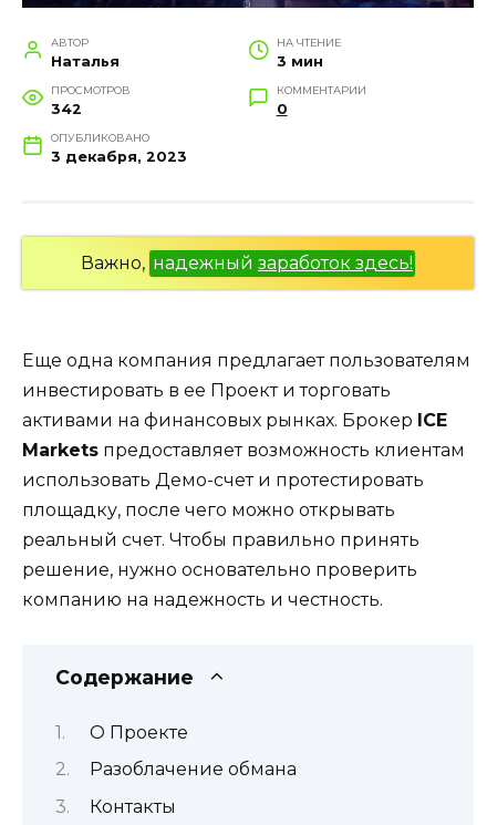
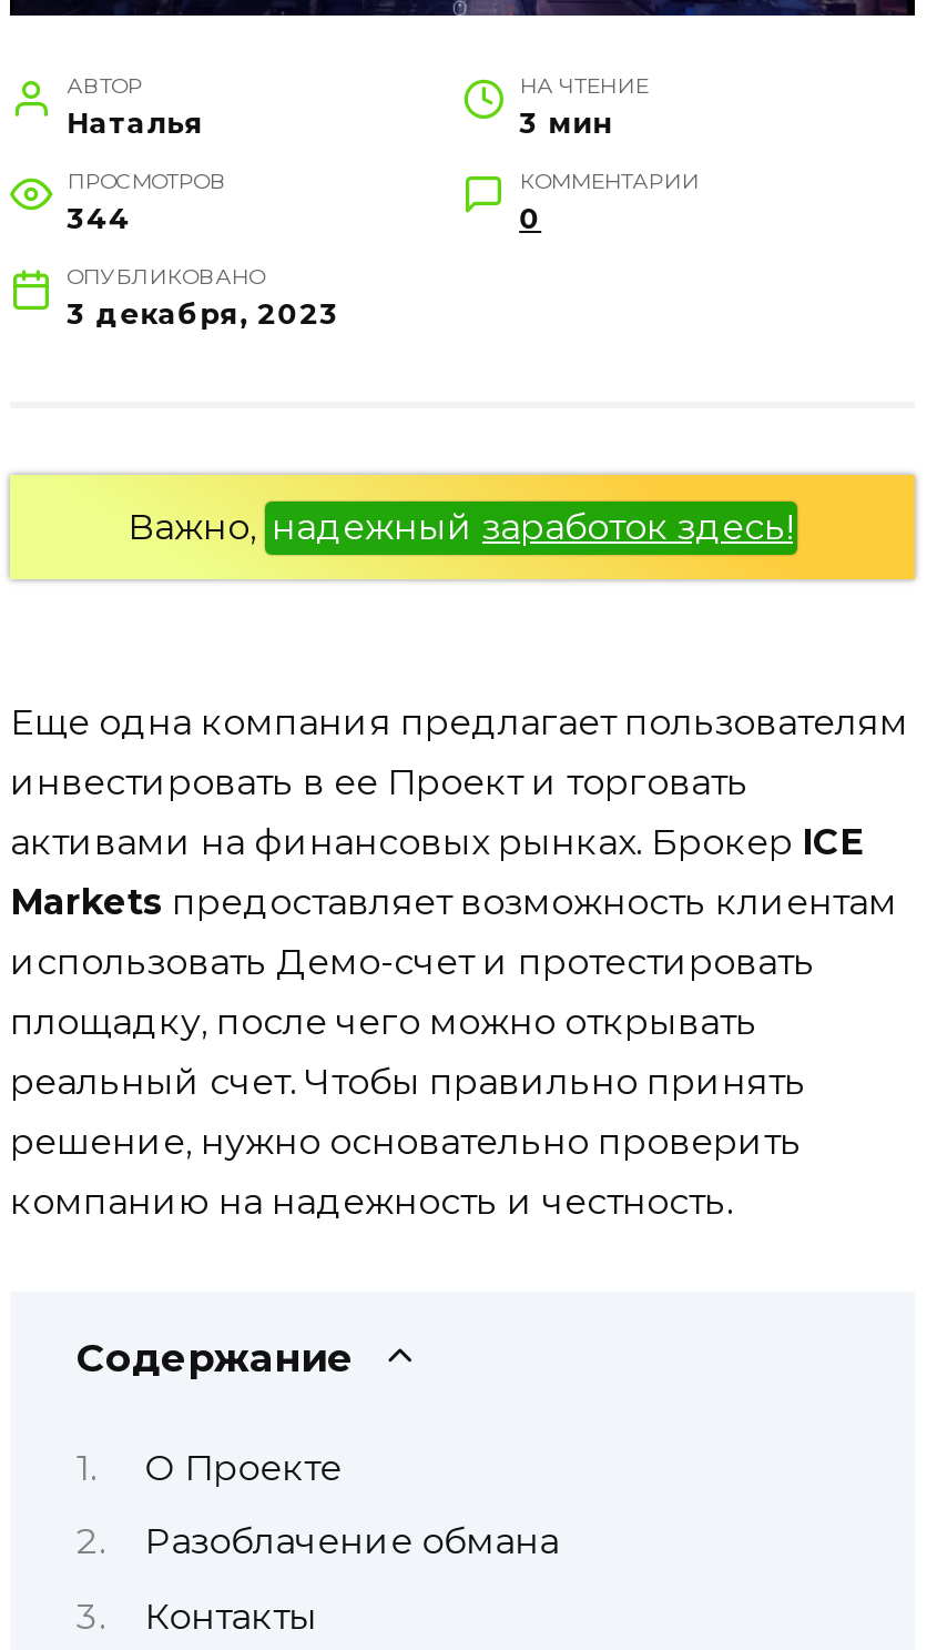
- 342
+ 344
